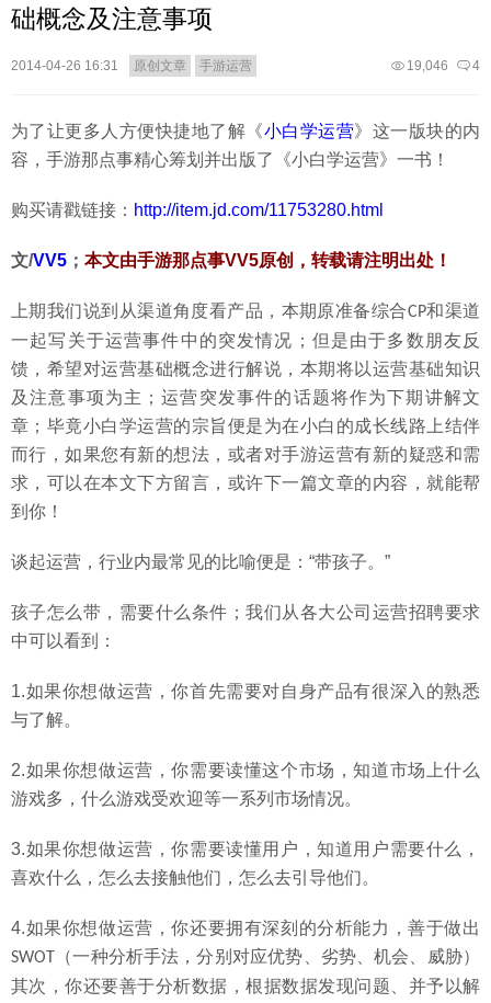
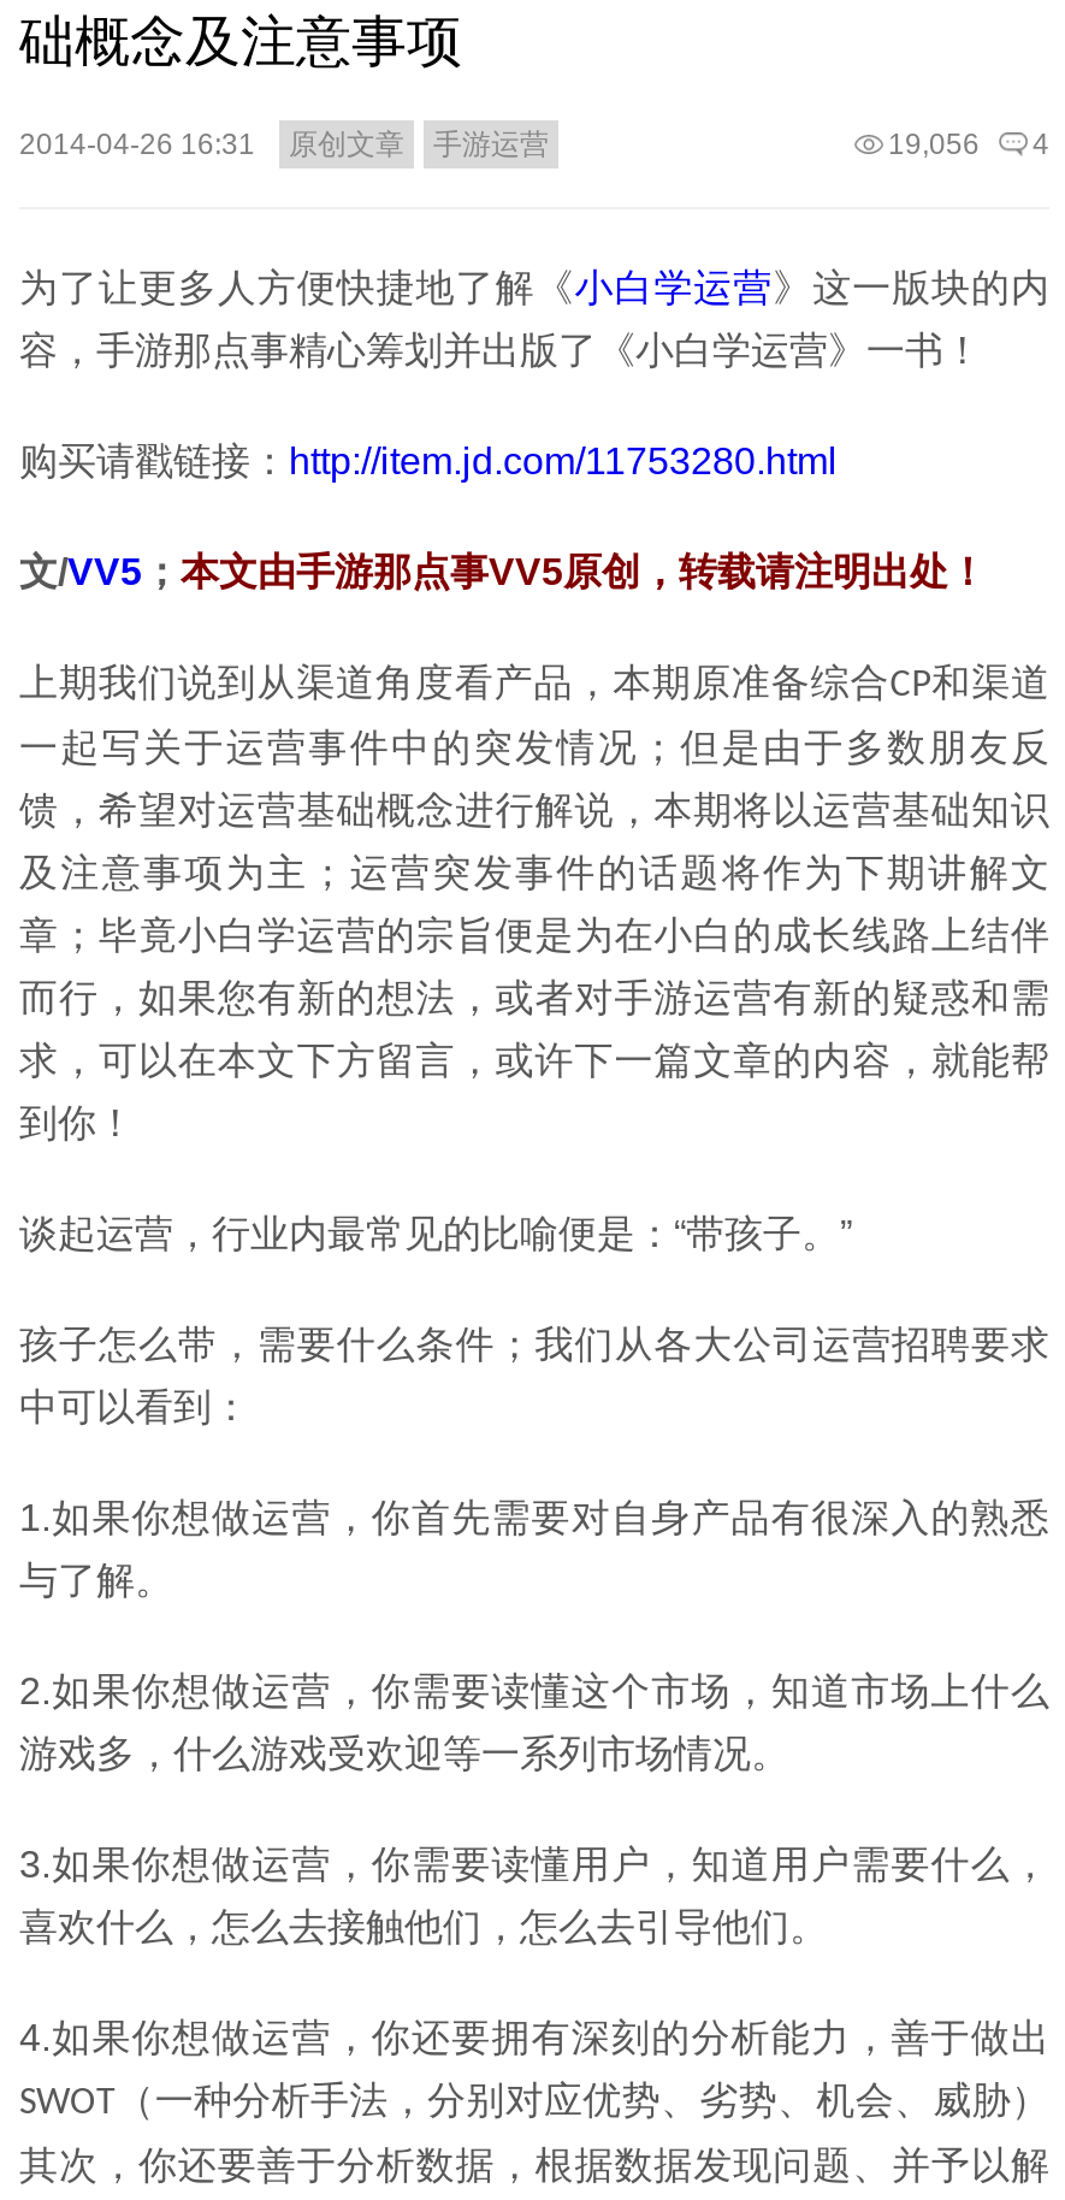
- 19,046 4
+ 19,056 4
